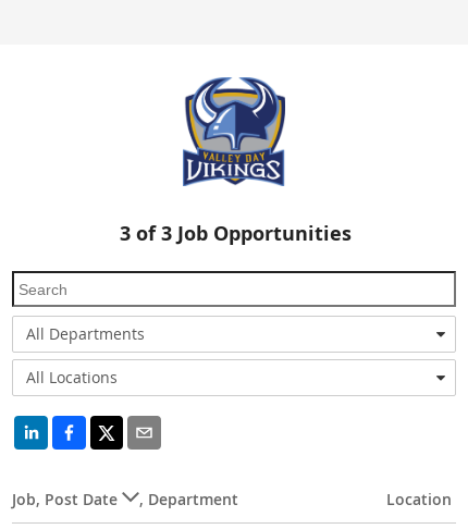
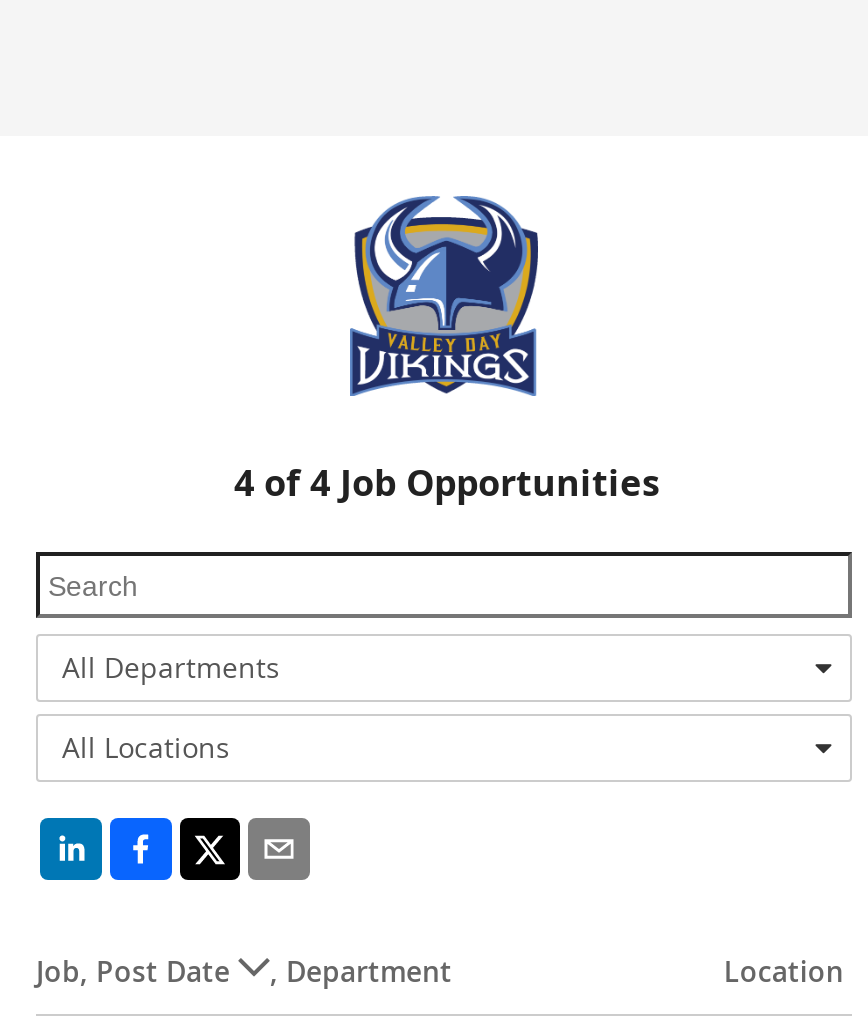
- 3 of 3 Job Opportunities
+ 4 of 4 Job Opportunities
